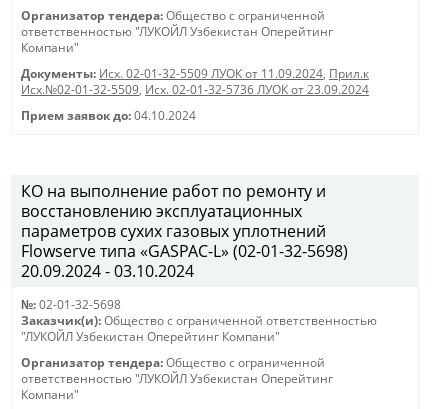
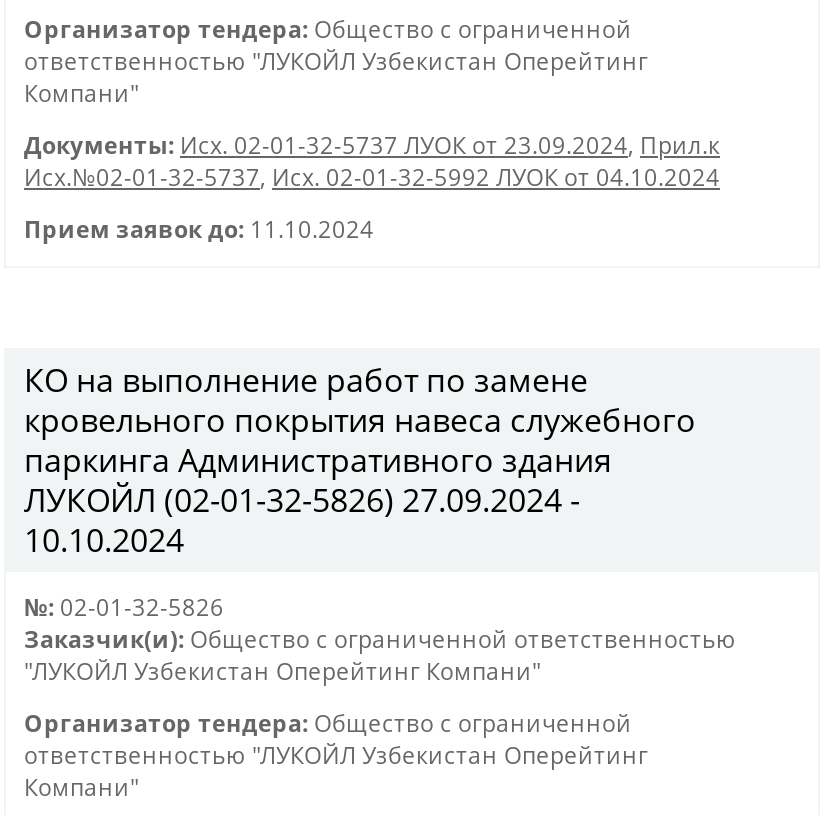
- Документы: Исх. 02-01-32-5509 ЛУОК от 11.09.2024, Прил.к
- Исх.№02-01-32-5509, Исх. 02-01-32-5736 ЛУОК от 23.09.2024
+ Документы: Исх. 02-01-32-5737 ЛУОК от 23.09.2024, Прил.к
+ Исх.№02-01-32-5737, Исх. 02-01-32-5992 ЛУОК от 04.10.2024

- Прием заявок до: 04.10.2024
+ Прием заявок до: 11.10.2024

- КО на выполнение работ по ремонту и
- восстановлению эксплуатационных
- параметров сухих газовых уплотнений
- Flowserve типа «GASPAC-L» (02-01-32-5698)
- 20.09.2024 - 03.10.2024
+ КО на выполнение работ по замене
+ кровельного покрытия навеса служебного
+ паркинга Административного здания
+ ЛУКОЙЛ (02-01-32-5826) 27.09.2024 -
+ 10.10.2024

- №: 02-01-32-5698
+ №: 02-01-32-5826
